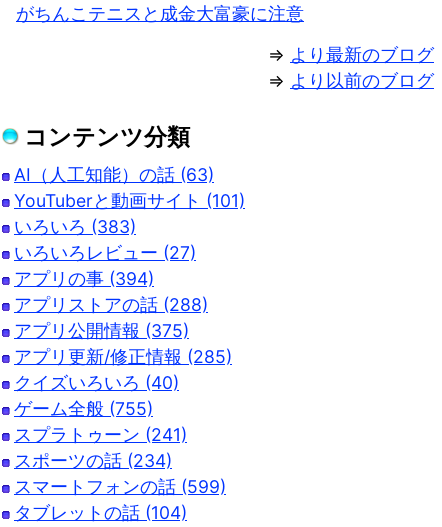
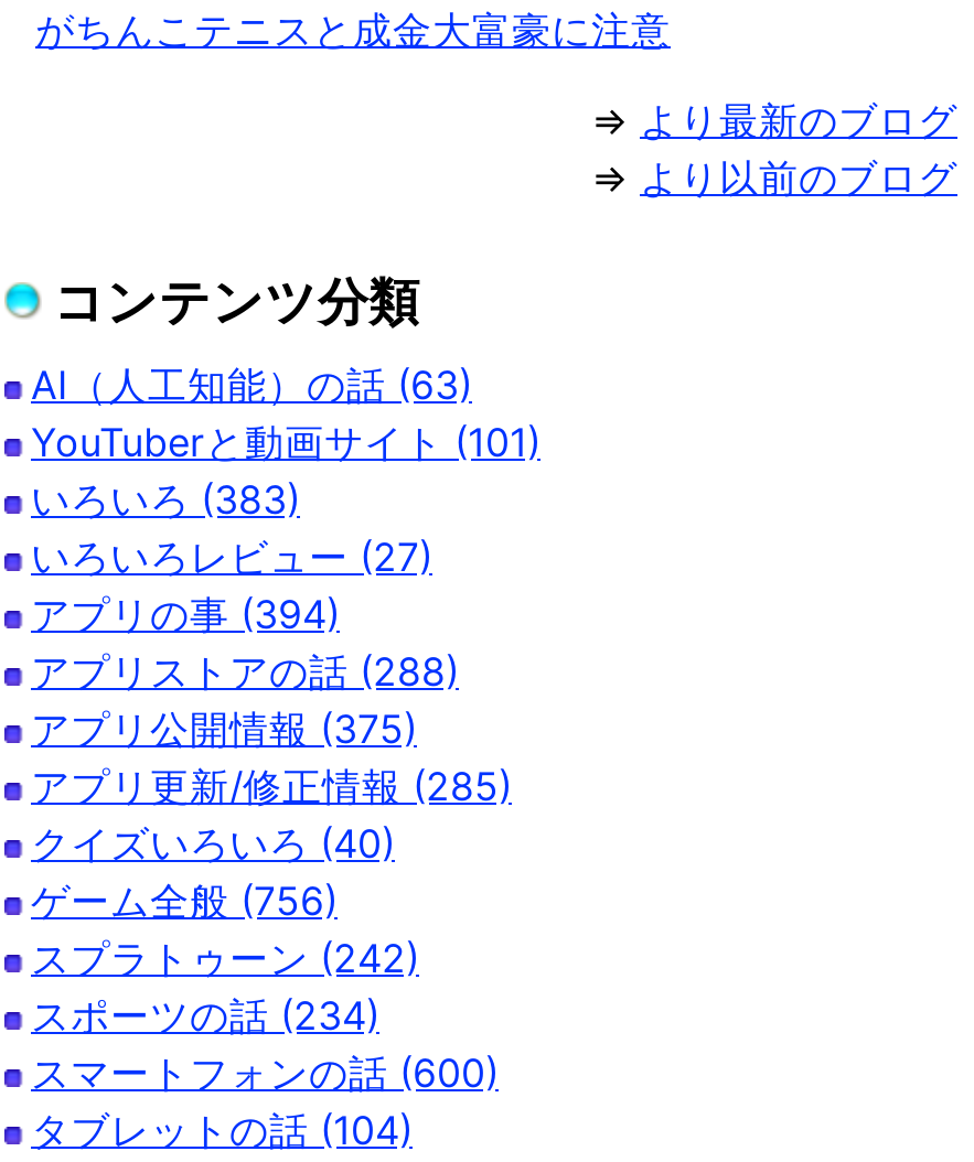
- ゲーム全般 (755)
+ ゲーム全般 (756)

- スプラトゥーン (241)
+ スプラトゥーン (242)

- スマートフォンの話 (599)
+ スマートフォンの話 (600)
